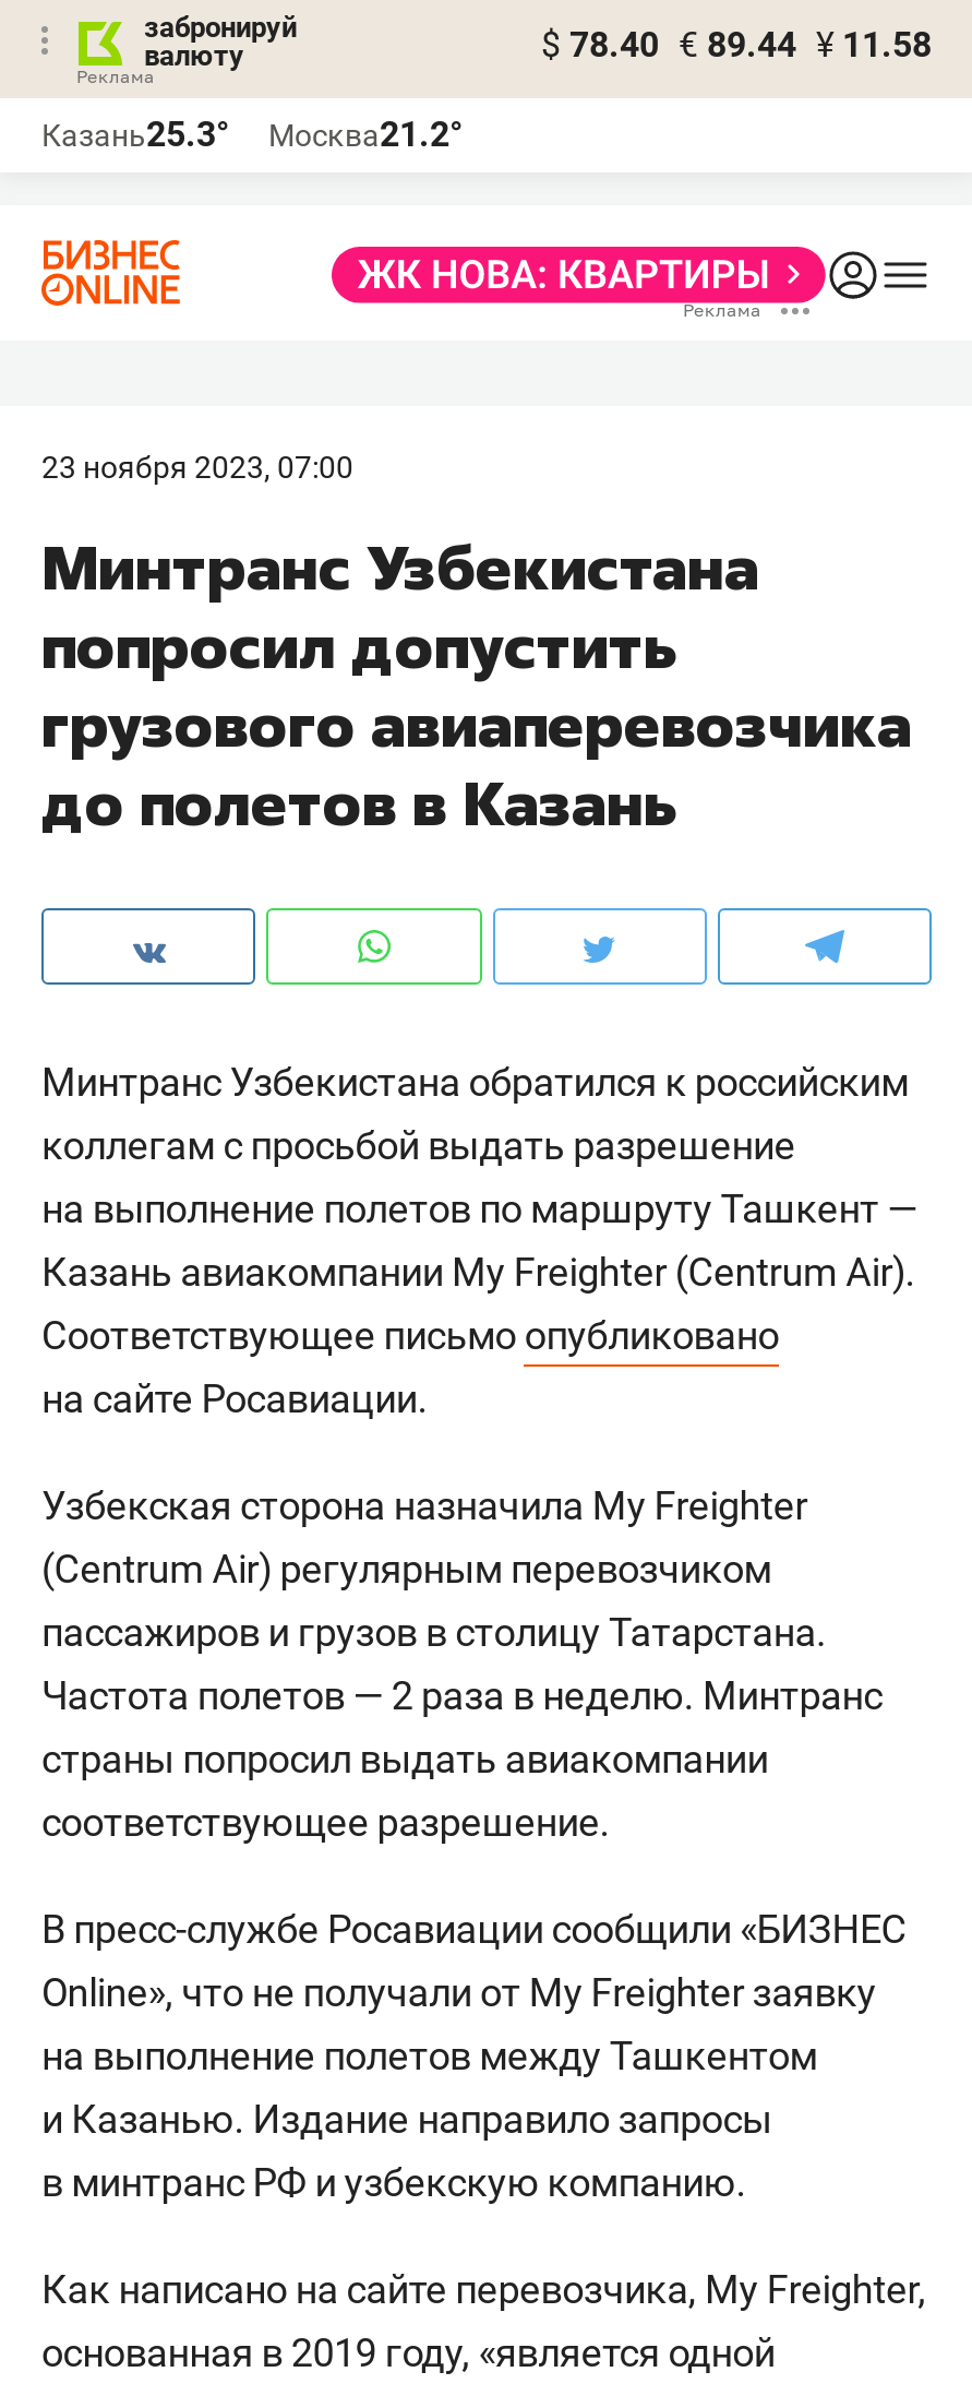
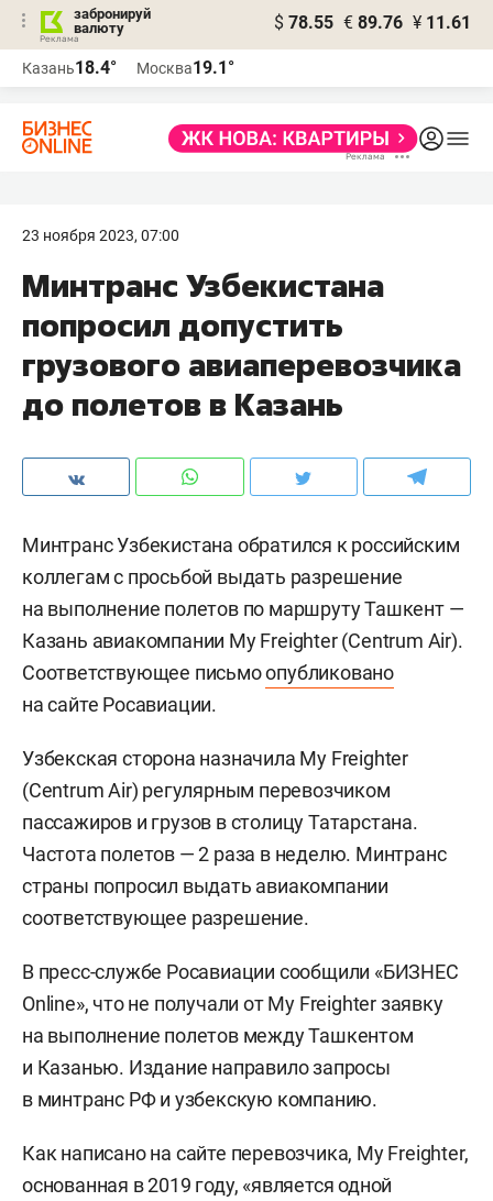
- $ 78.40 € 89.44 ¥ 11.58
+ $ 78.55 € 89.76 ¥ 11.61

- Казань25.3°
+ Казань18.4°

- Москва21.2°
+ Москва19.1°
